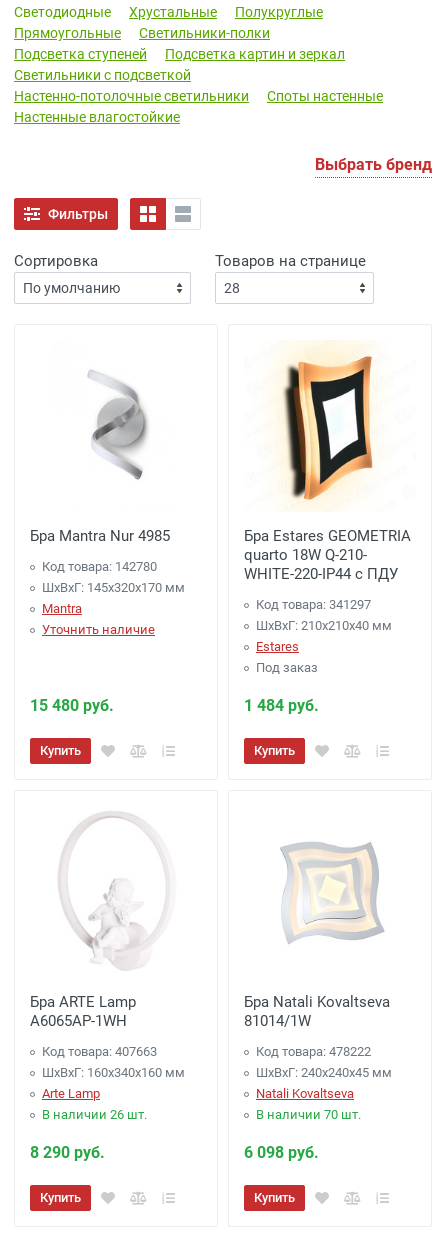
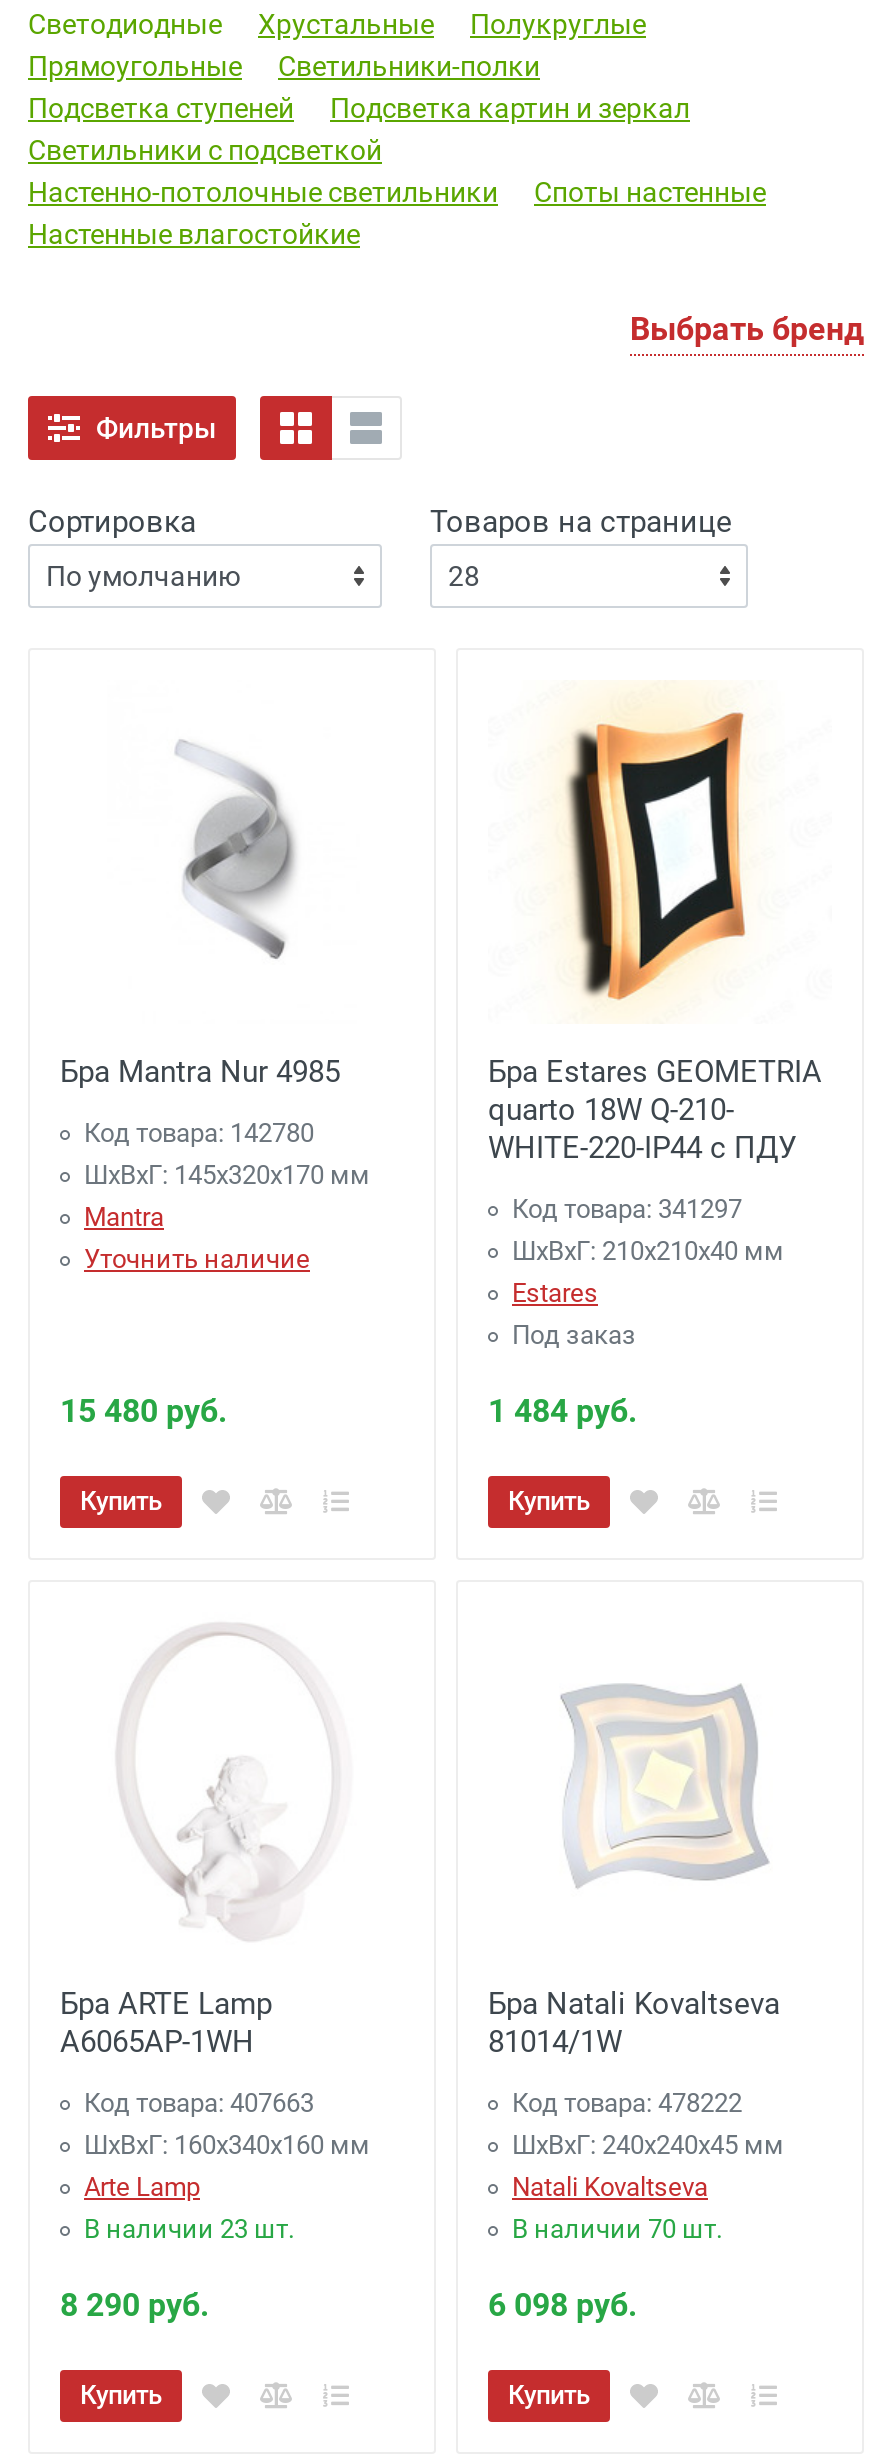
- В наличии 26 шт.
+ В наличии 23 шт.
